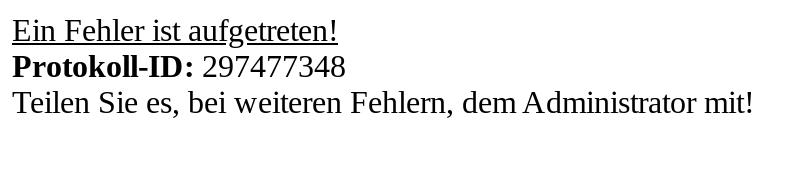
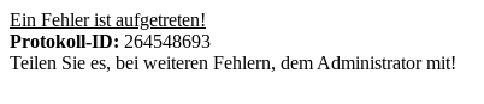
- Protokoll-ID: 297477348
+ Protokoll-ID: 264548693
